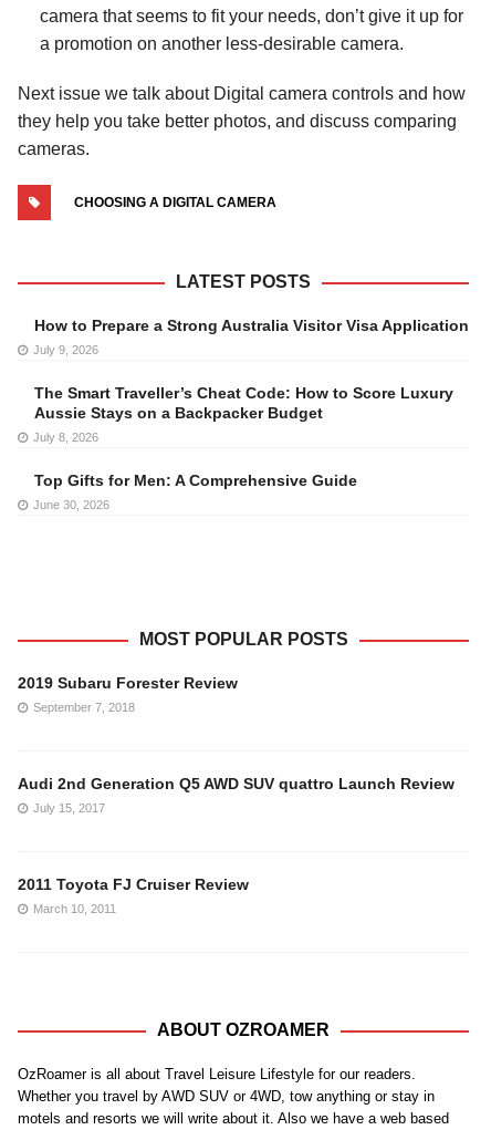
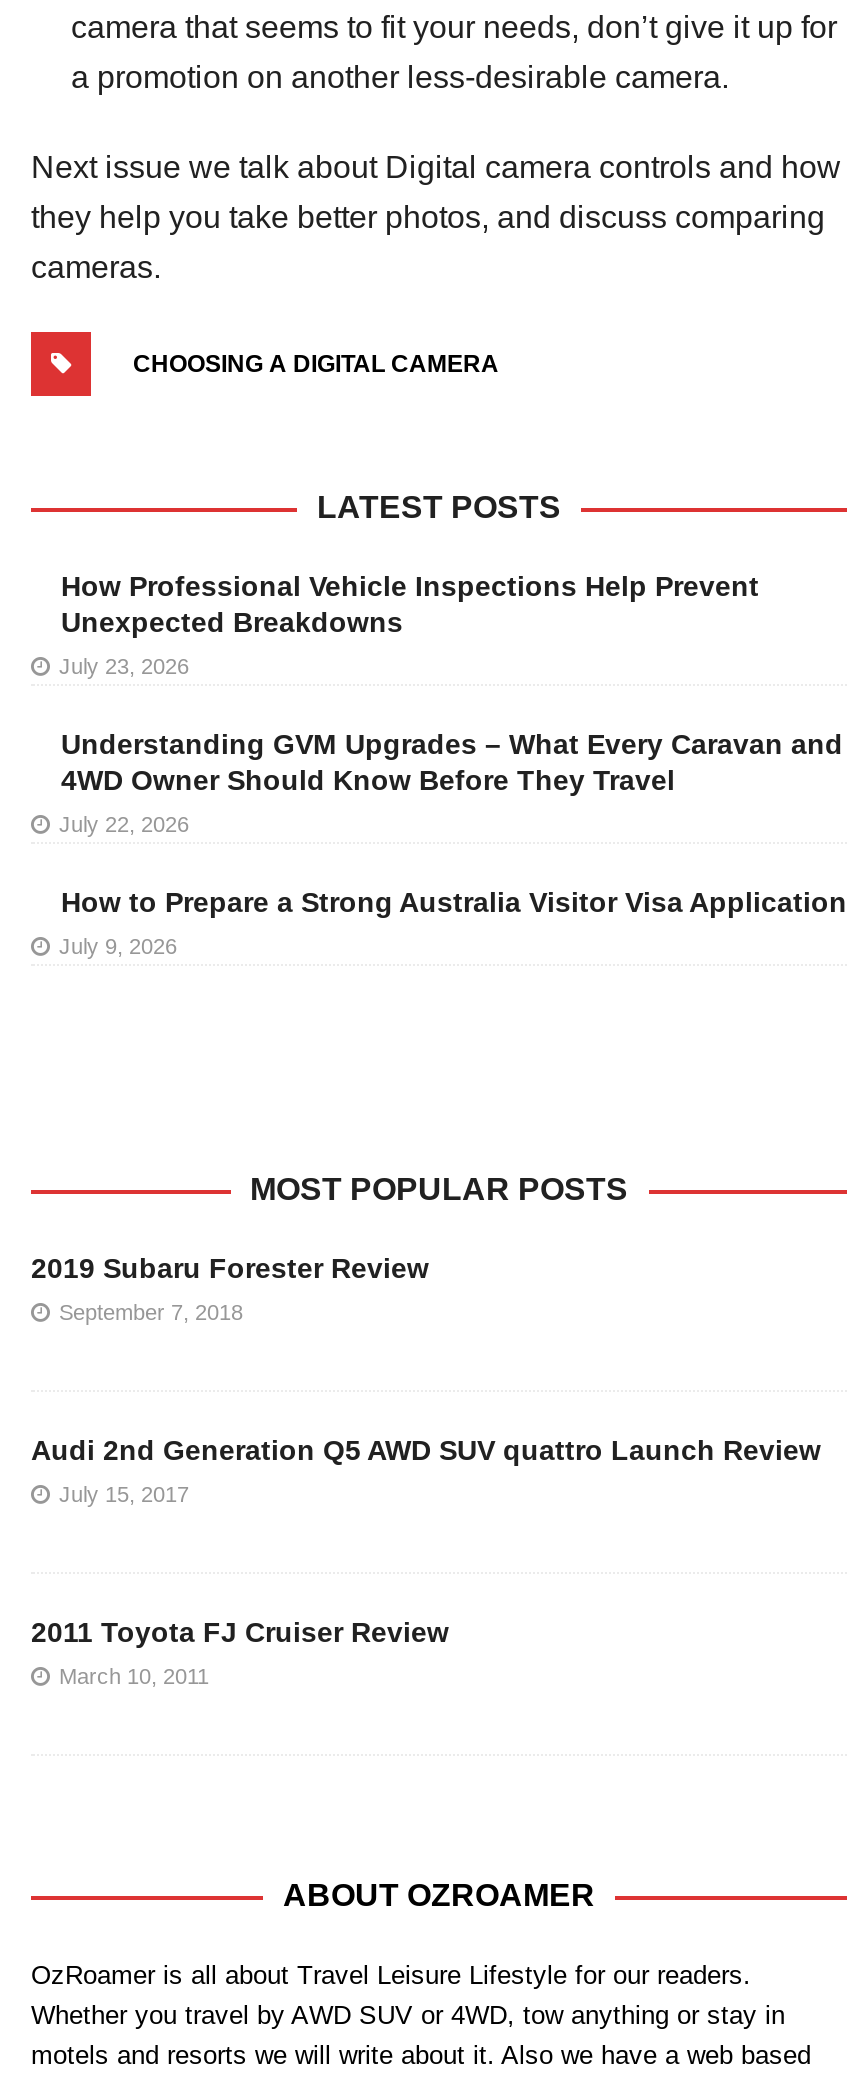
+ How Professional Vehicle Inspections Help Prevent
+ Unexpected Breakdowns
+ July 23, 2026
+ Understanding GVM Upgrades – What Every Caravan and
+ 4WD Owner Should Know Before They Travel
+ July 22, 2026

moved down: How to Prepare a Strong Australia Visitor Visa Application | July 9, 2026

- The Smart Traveller’s Cheat Code: How to Score Luxury
- Aussie Stays on a Backpacker Budget
- July 8, 2026
- Top Gifts for Men: A Comprehensive Guide
- June 30, 2026
